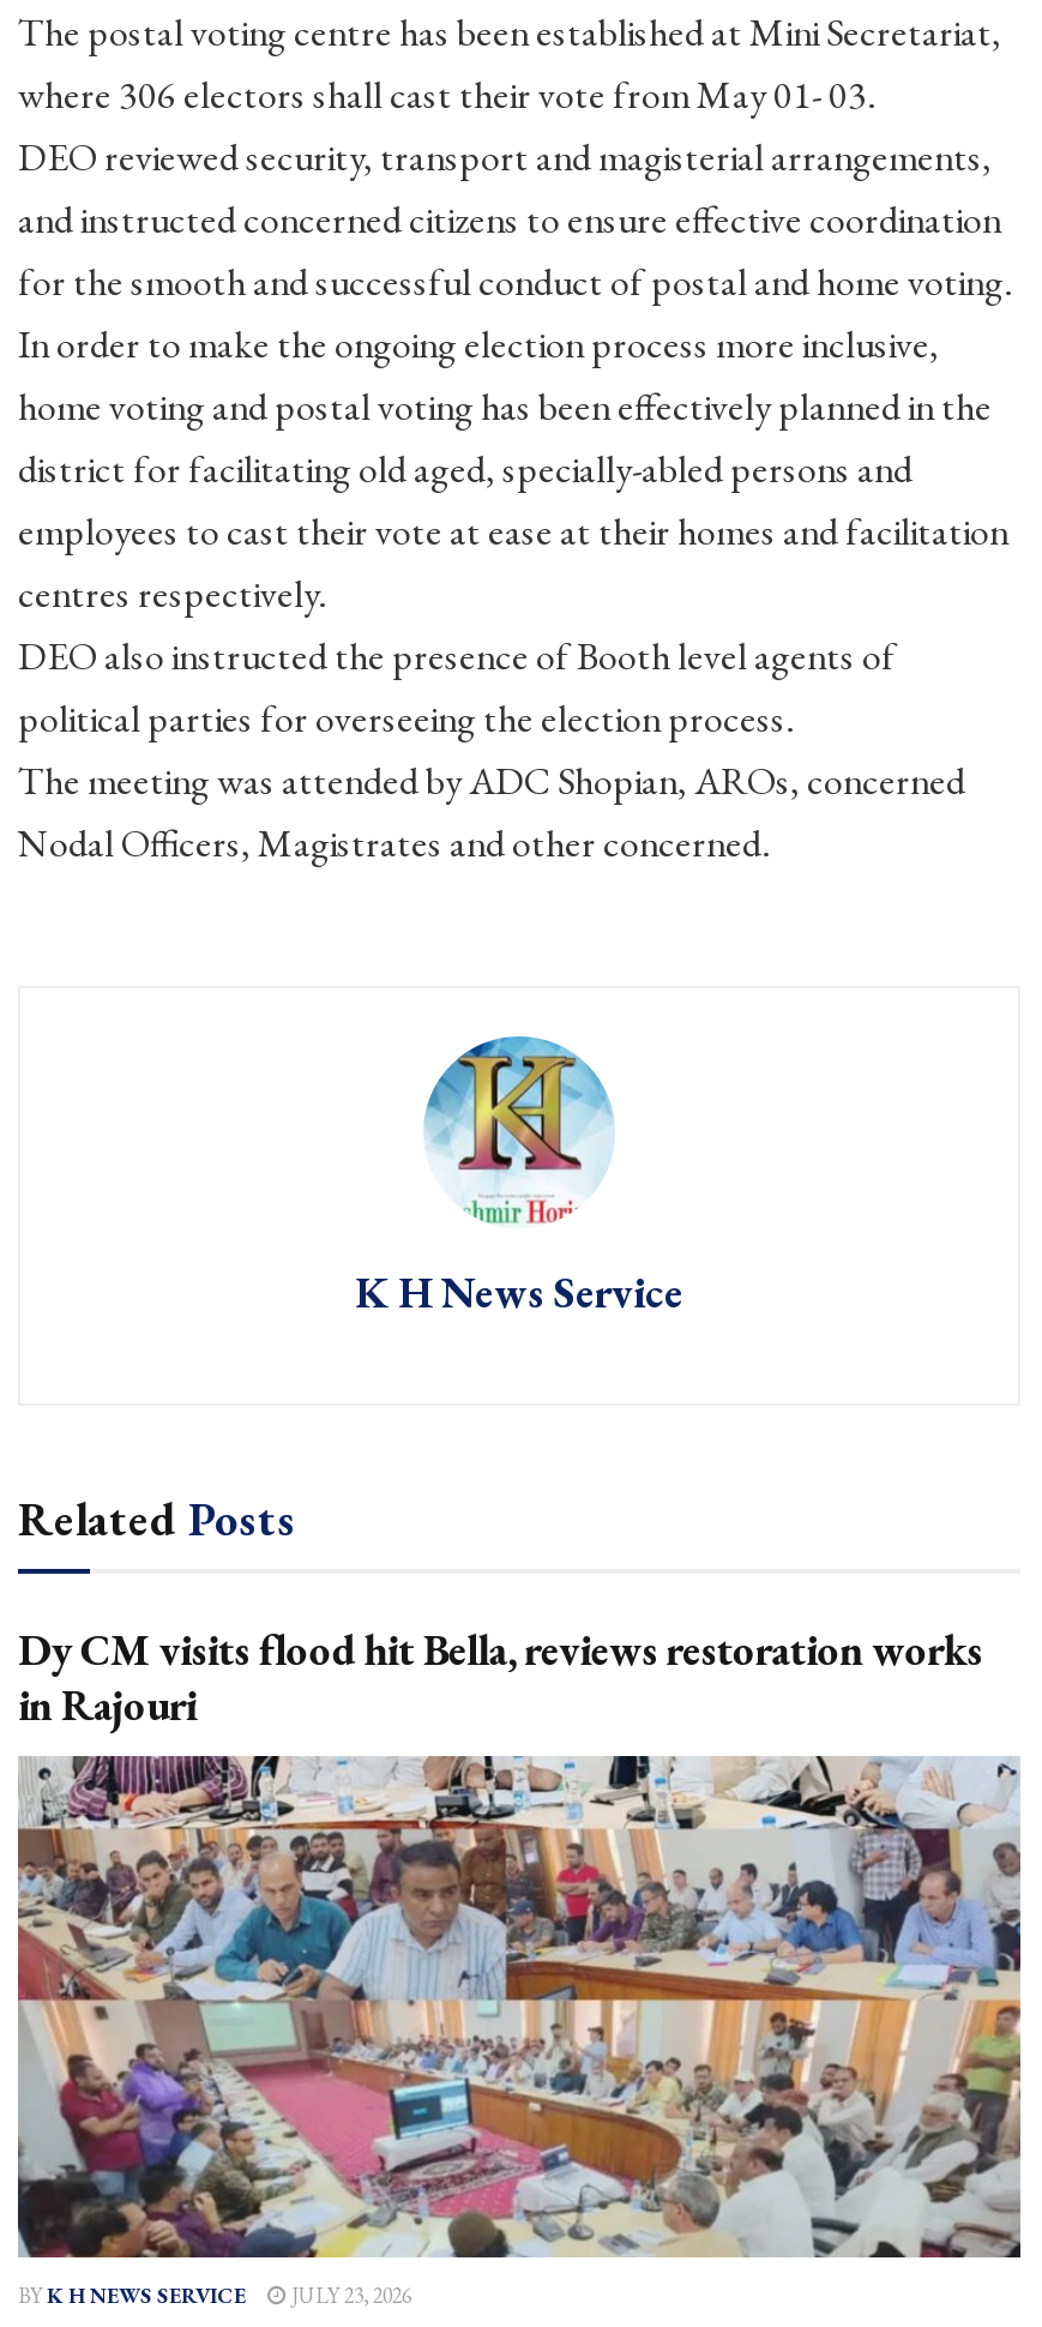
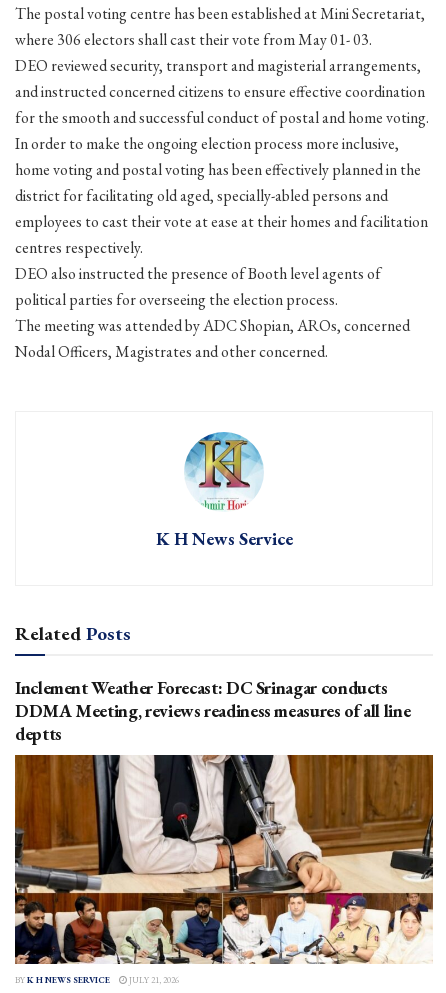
- Dy CM visits flood hit Bella, reviews restoration works
- in Rajouri
+ Inclement Weather Forecast: DC Srinagar conducts
+ DDMA Meeting, reviews readiness measures of all line
+ deptts

- [image]
- BY K H NEWS SERVICE JULY 23, 2026
+ [image]
+ BY K H NEWS SERVICE JULY 21, 2026
